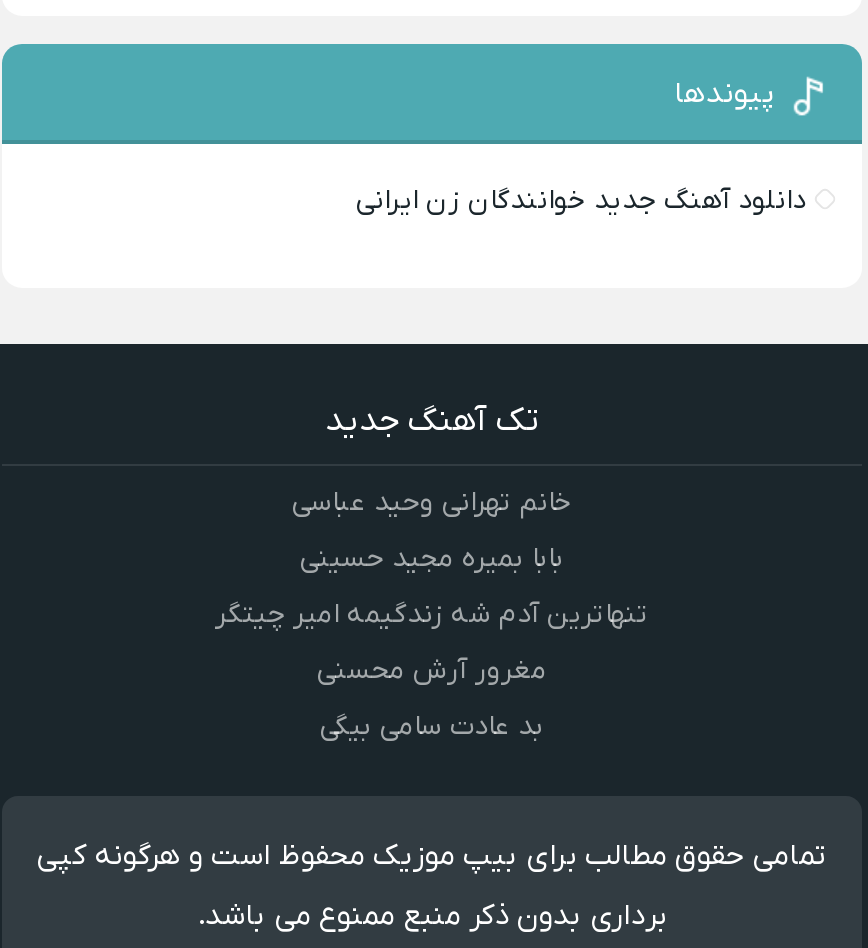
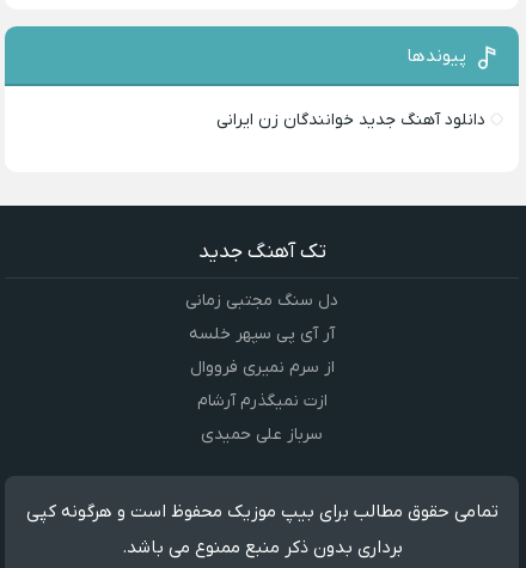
- خانم تهرانی وحید عباسی
+ دل سنگ مجتبی زمانی

- بابا بمیره مجید حسینی
+ آر آی پی سپهر خلسه

- تنهاترین آدم شه زندگیمه امیر چیتگر
+ از سرم نمیری فرووال

- مغرور آرش محسنی
+ ازت نمیگذرم آرشام

- بد عادت سامی بیگی
+ سرباز علی حمیدی
